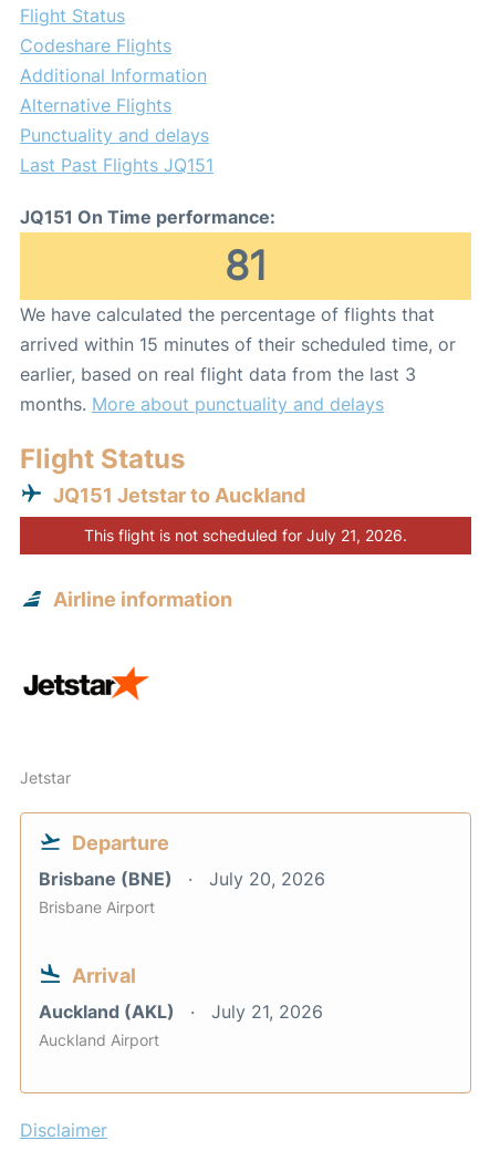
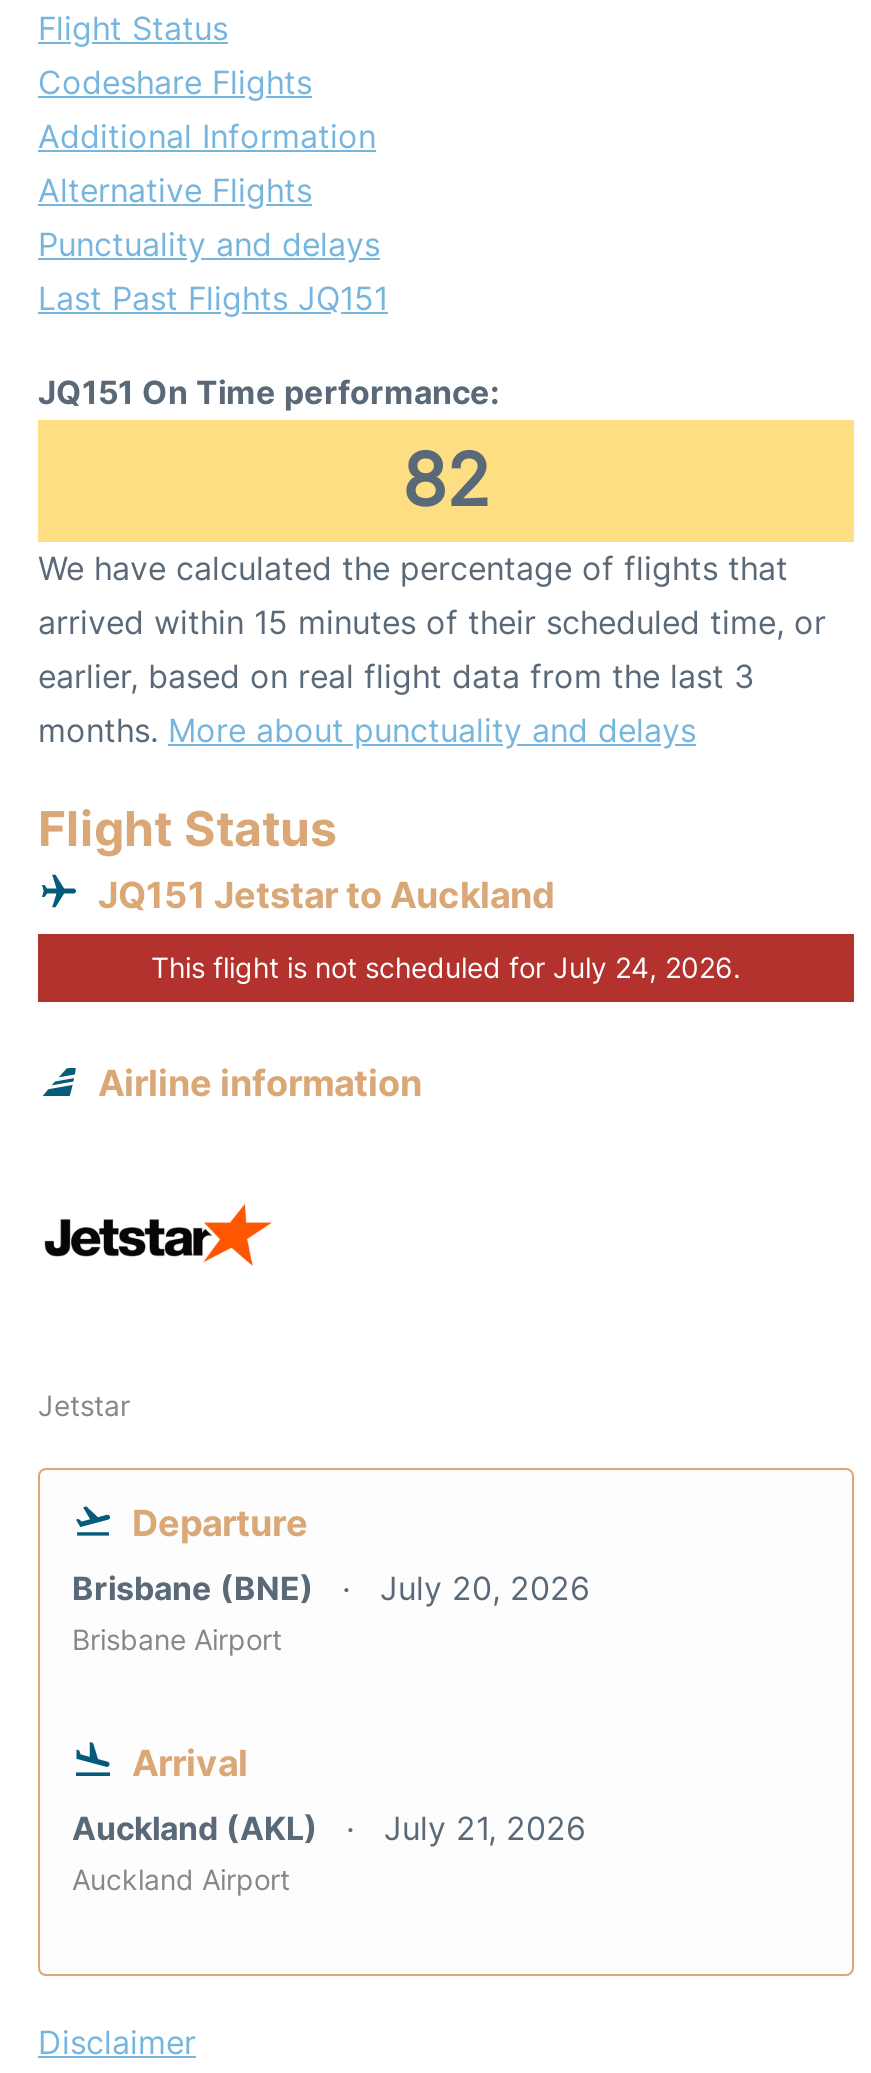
- 81
+ 82

- This flight is not scheduled for July 21, 2026.
+ This flight is not scheduled for July 24, 2026.
